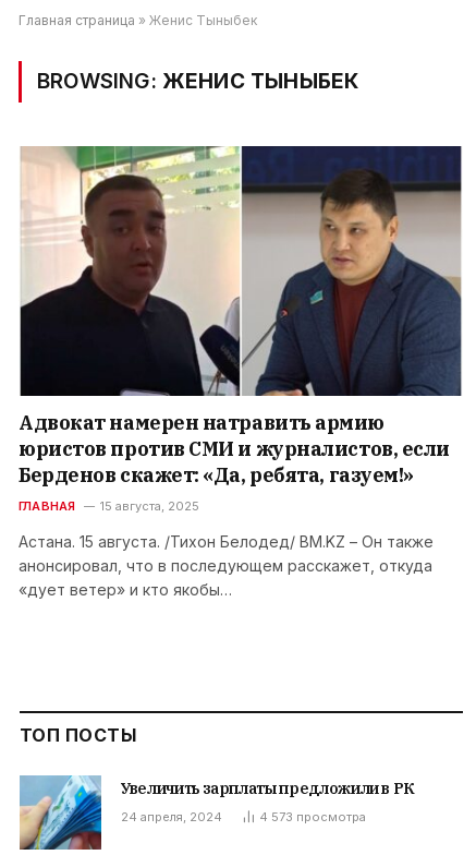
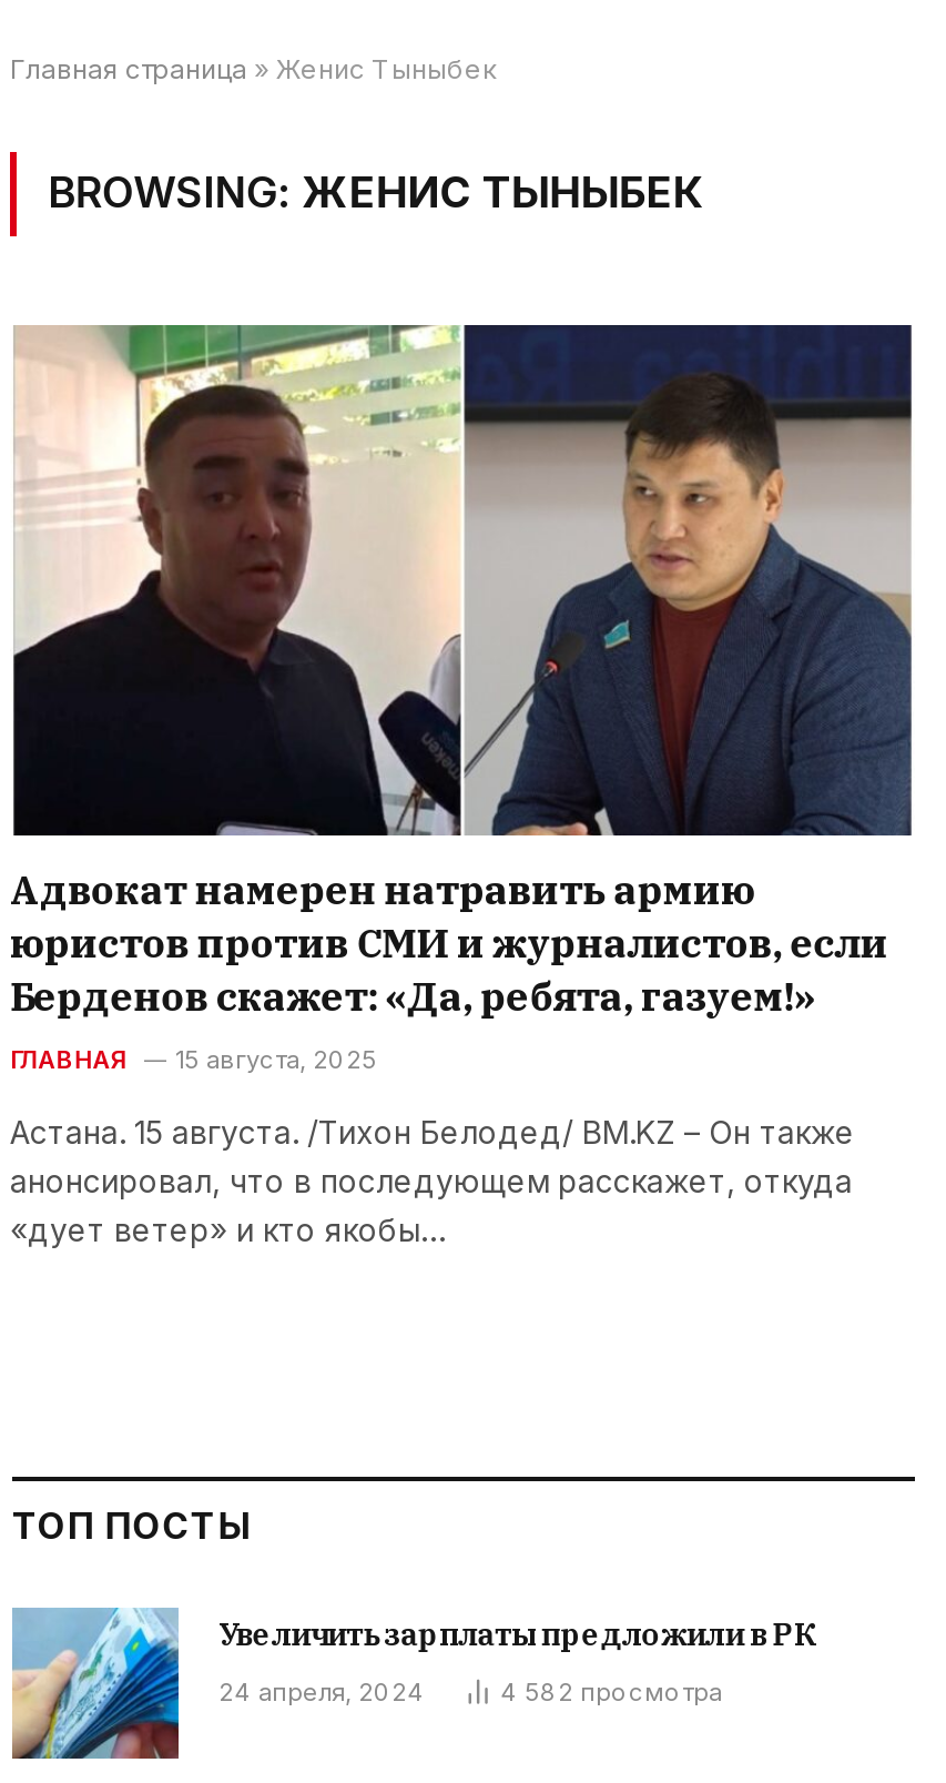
- 4 573 просмотра
+ 4 582 просмотра
